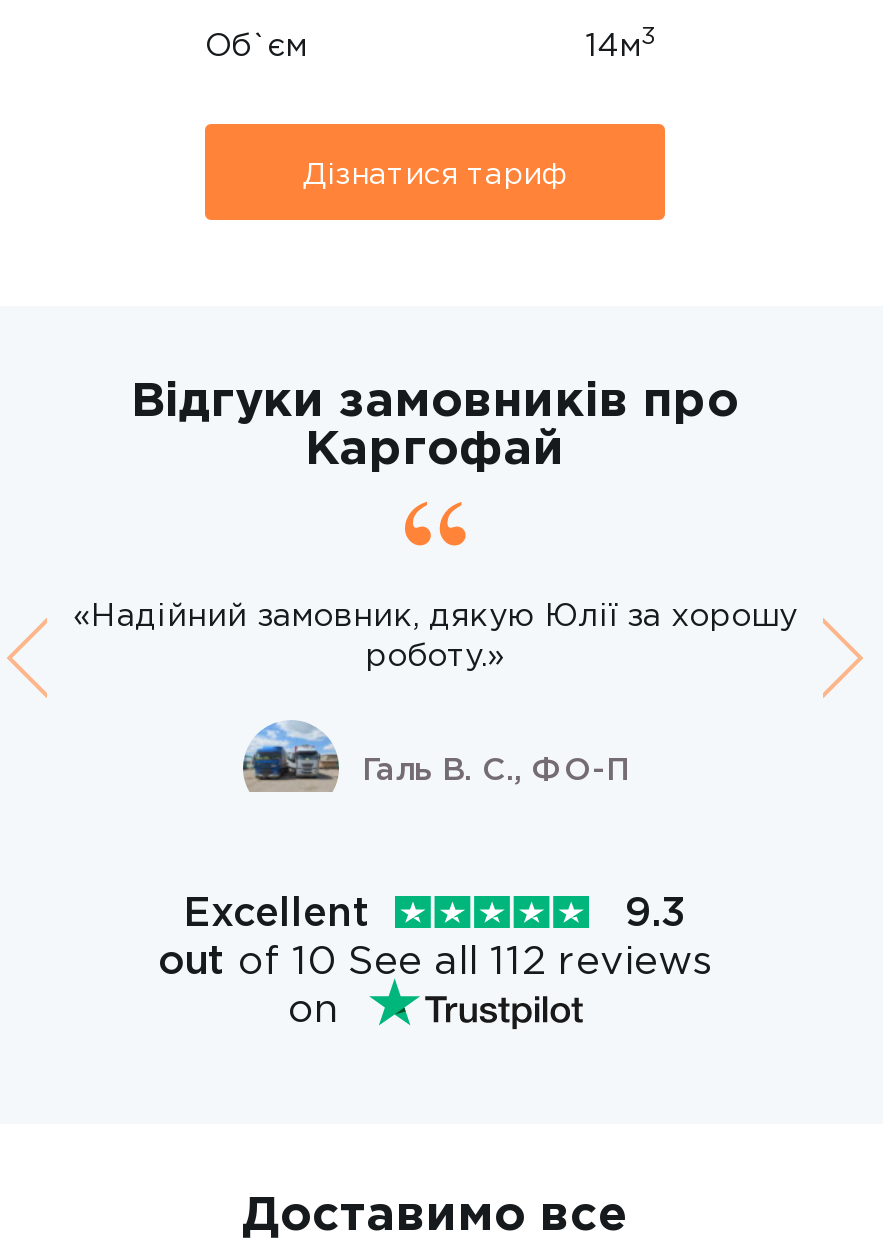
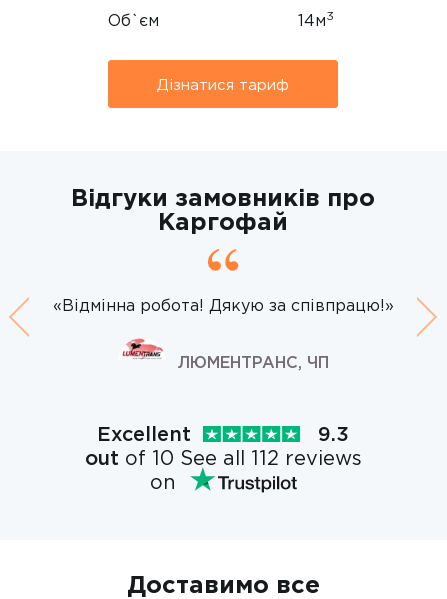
- «Надійний замовник, дякую Юлії за хорошу
- роботу.»
+ «Відмінна робота! Дякую за співпрацю!»

- [image]
- Галь В. С., ФО-П
+ [image]
+ ЛЮМЕНТРАНС, ЧП
